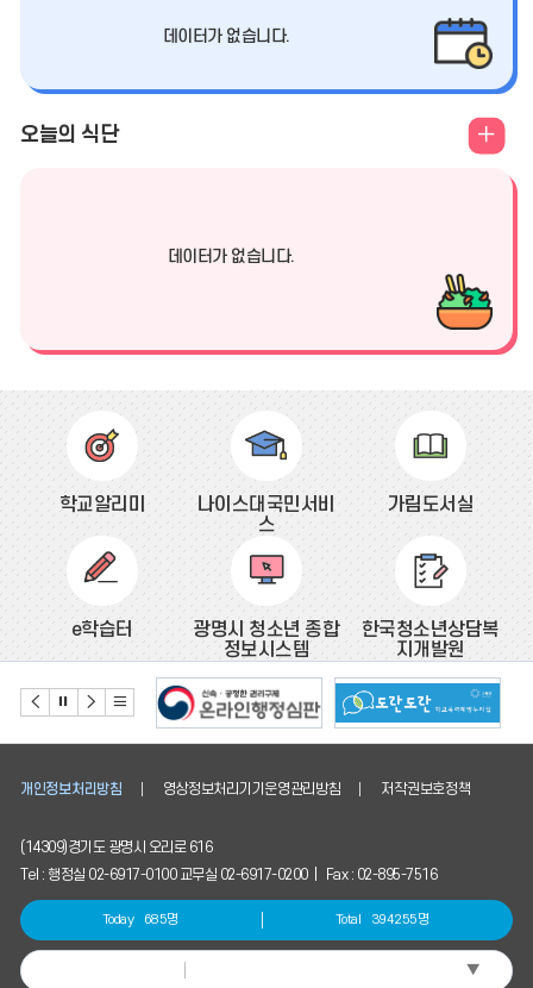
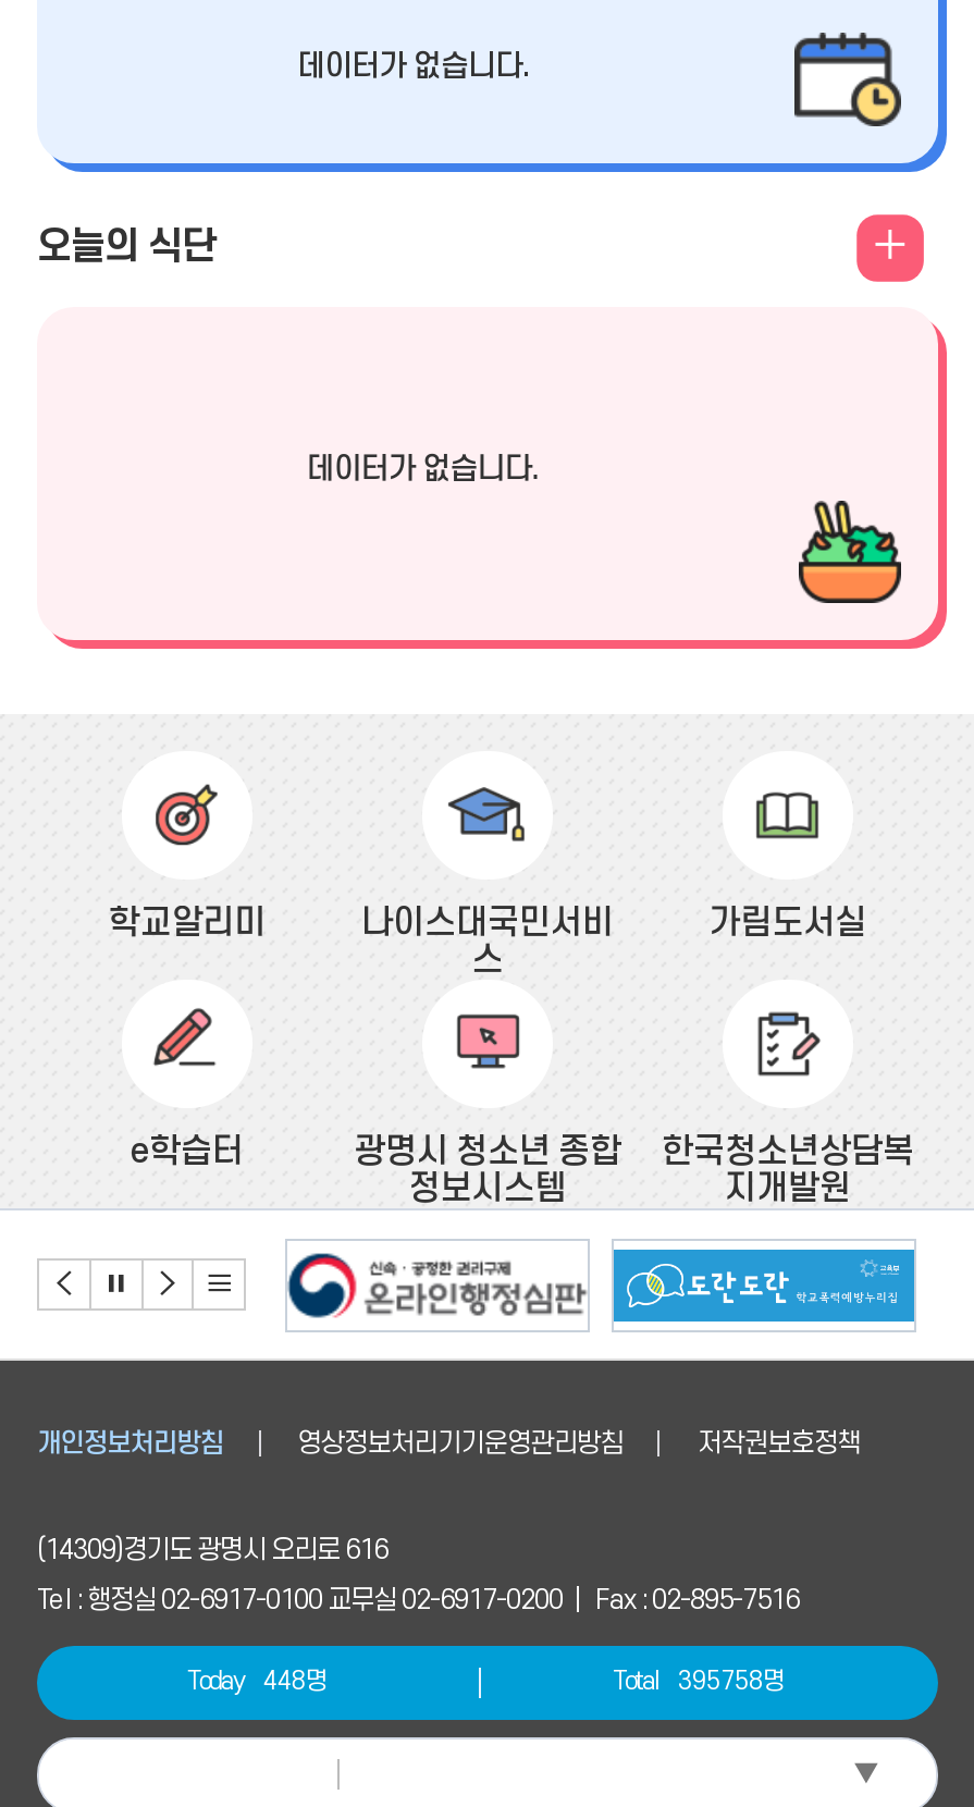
- Today 685명
+ Today 448명

- Total 394255명
+ Total 395758명
